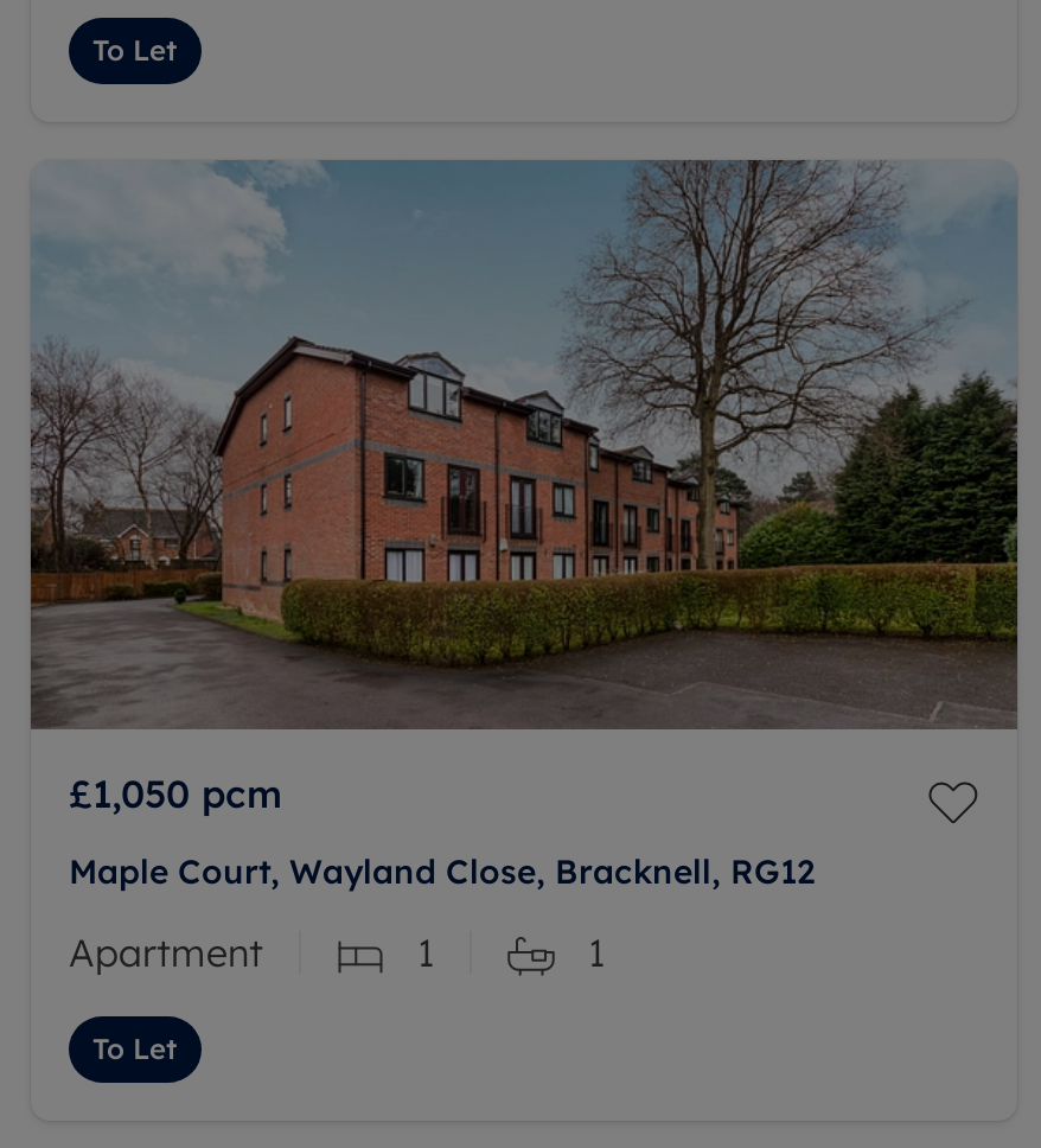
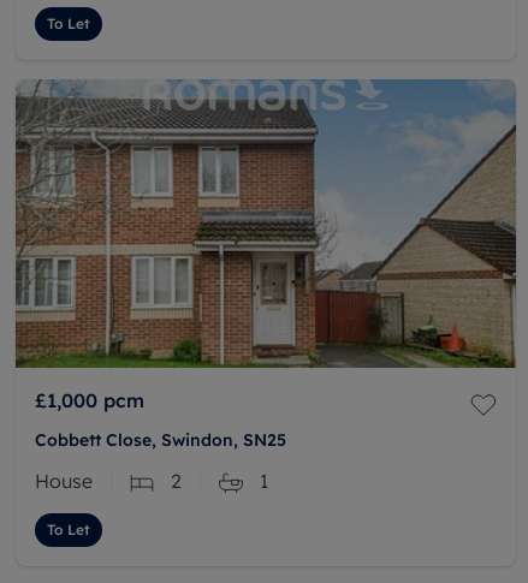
- [image]
- £1,050 pcm
+ [image]
+ £1,000 pcm

- Maple Court, Wayland Close, Bracknell, RG12
+ Cobbett Close, Swindon, SN25

- Apartment
- 1
+ House
+ 2
